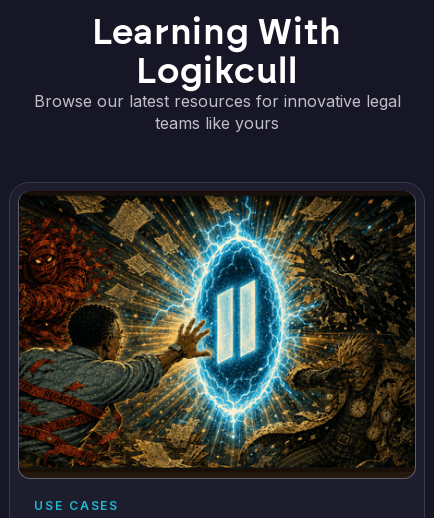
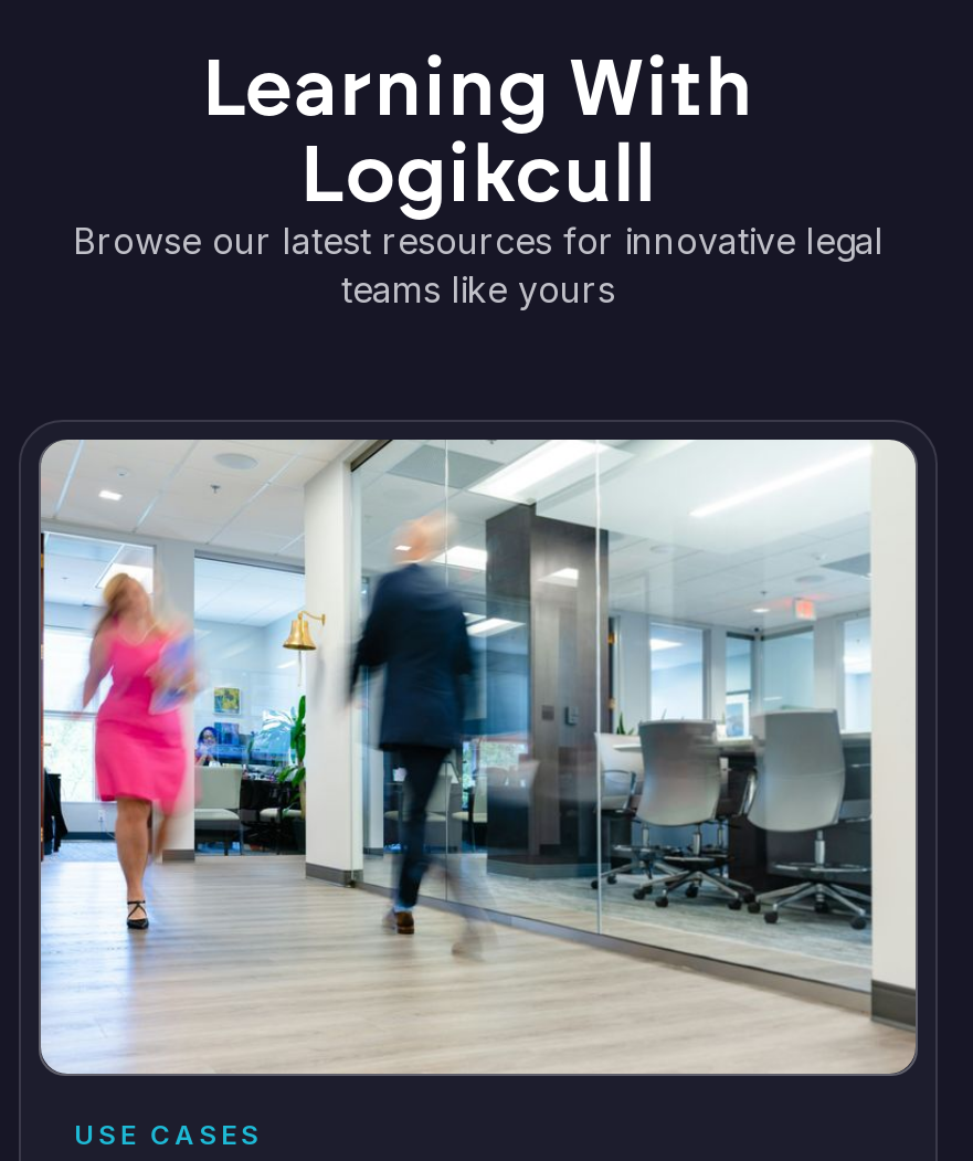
- [image]
+ [image]
